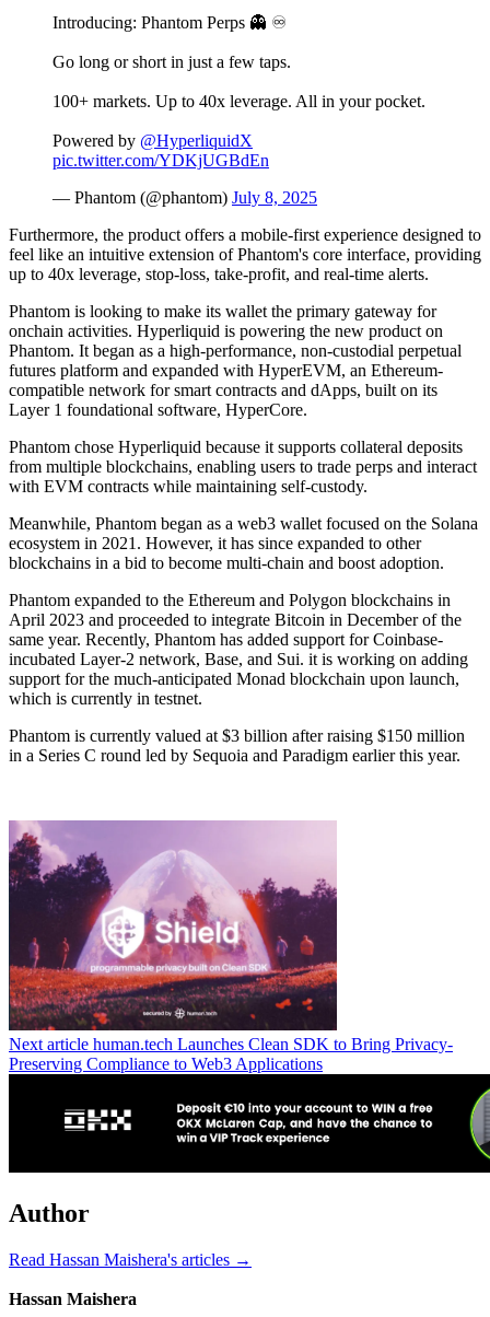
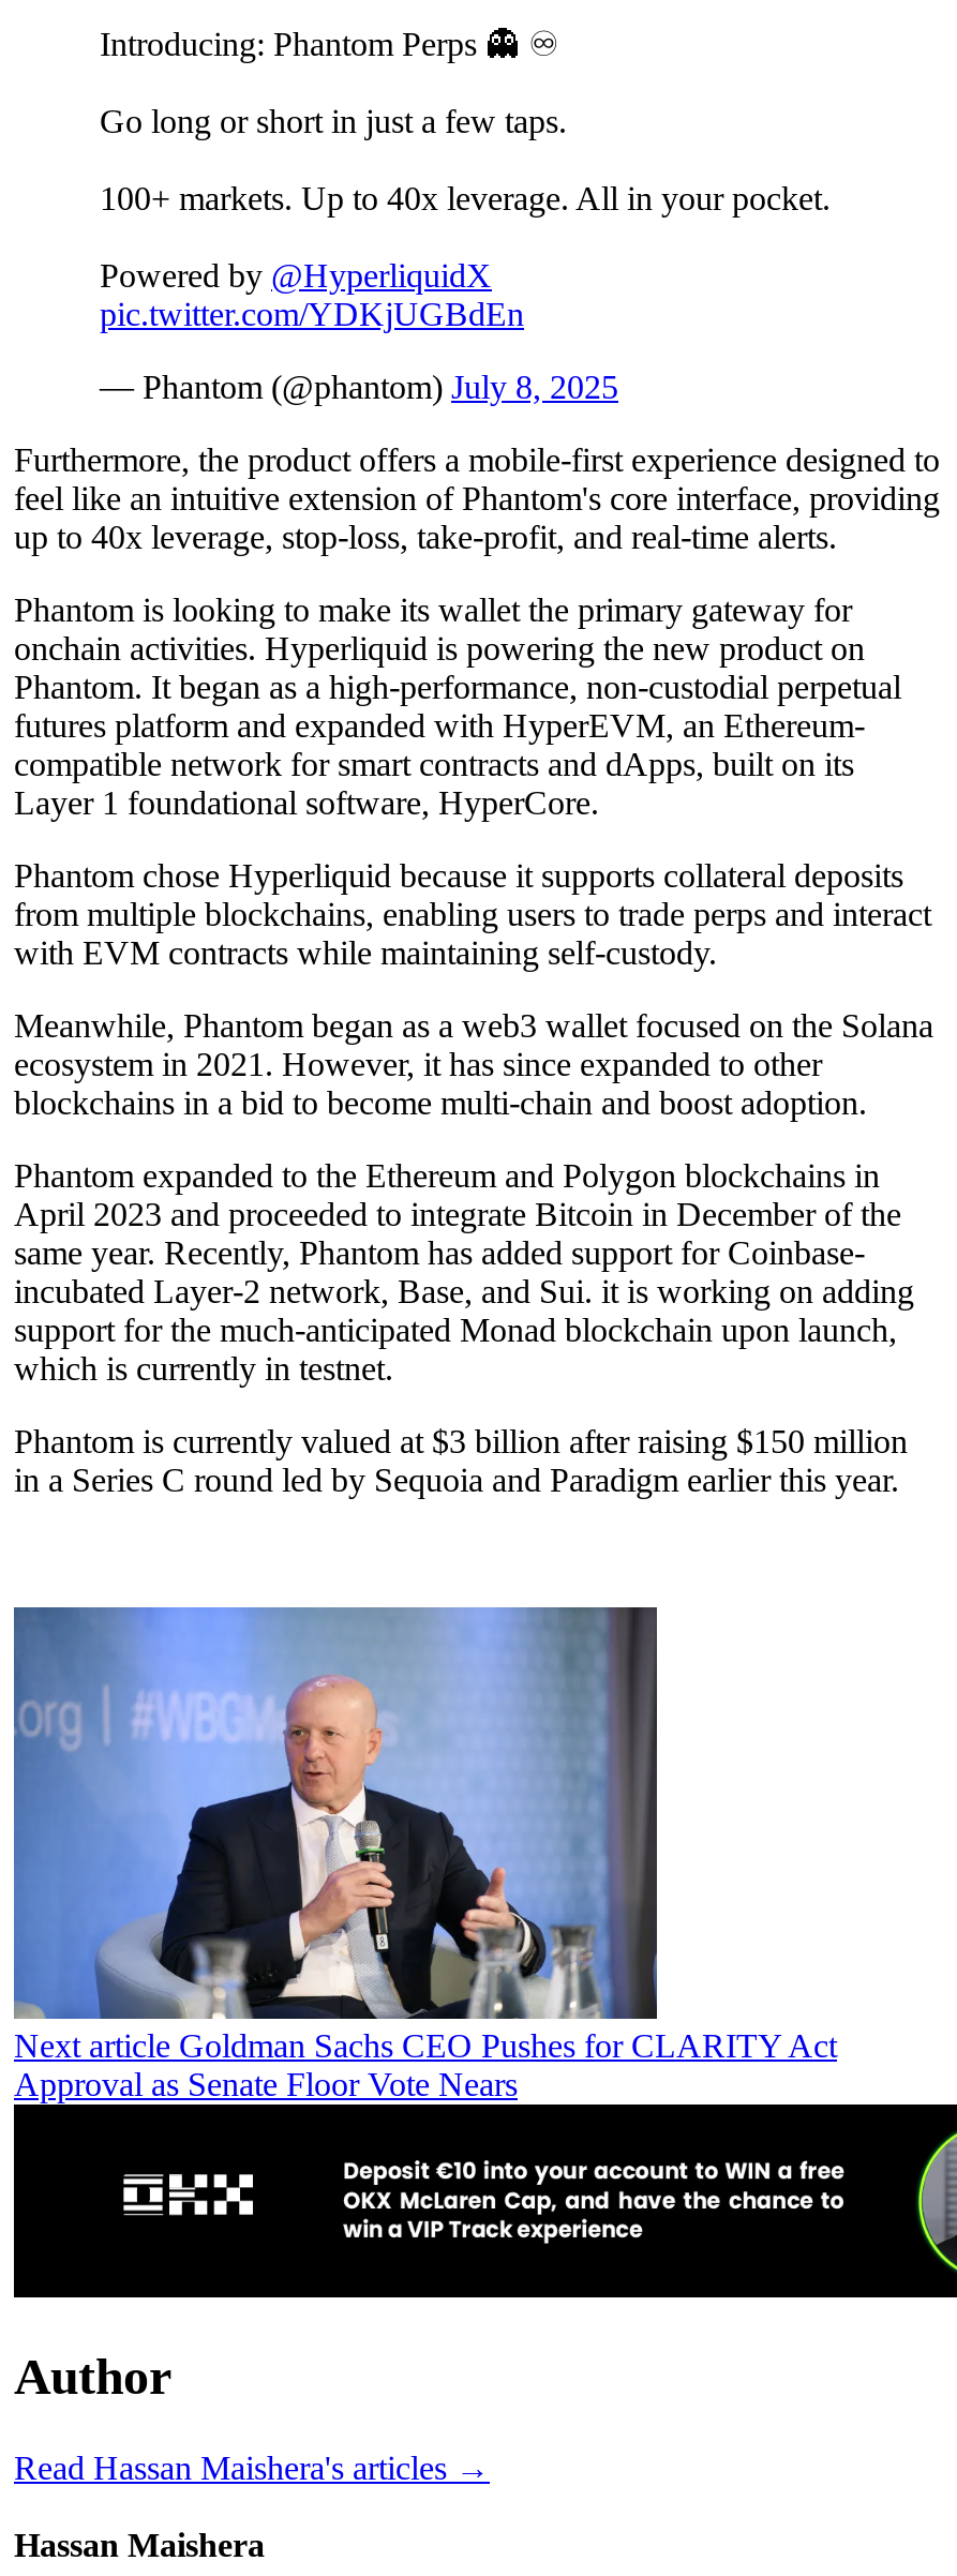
- [image]
- Next article human.tech Launches Clean SDK to Bring Privacy-
- Preserving Compliance to Web3 Applications
+ [image]
+ Next article Goldman Sachs CEO Pushes for CLARITY Act
+ Approval as Senate Floor Vote Nears
